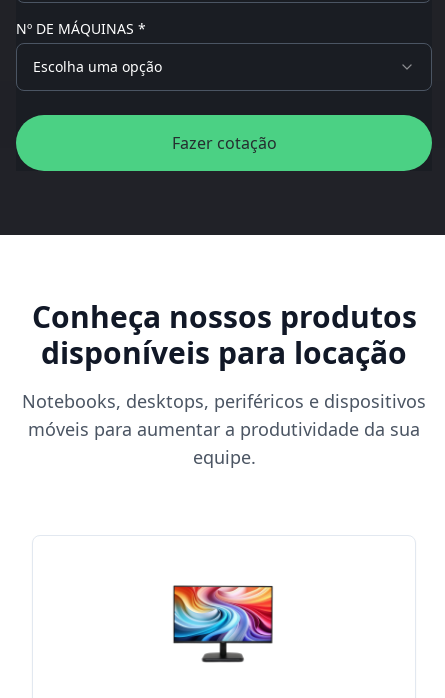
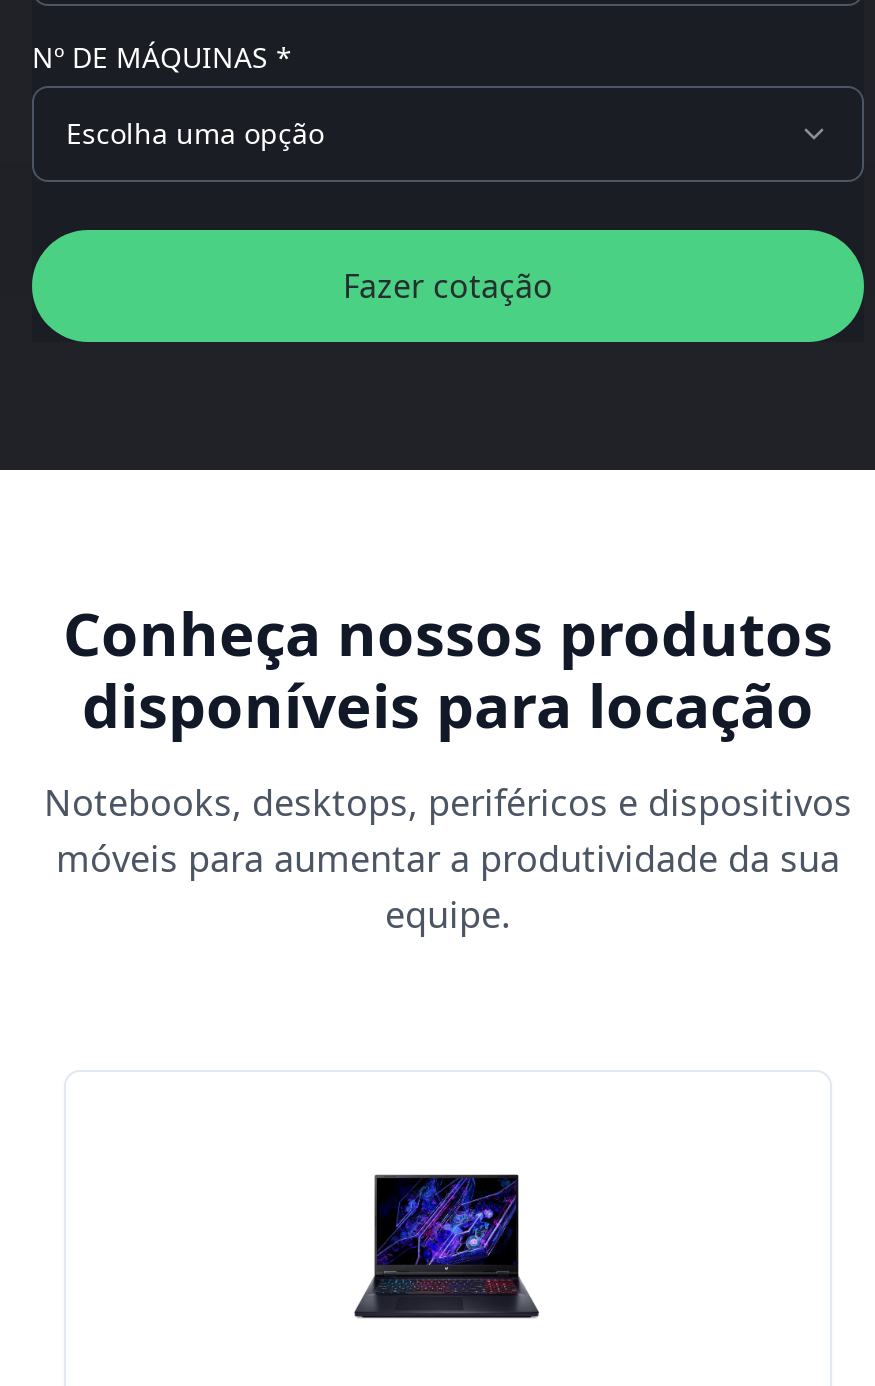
- [image]
+ [image]
